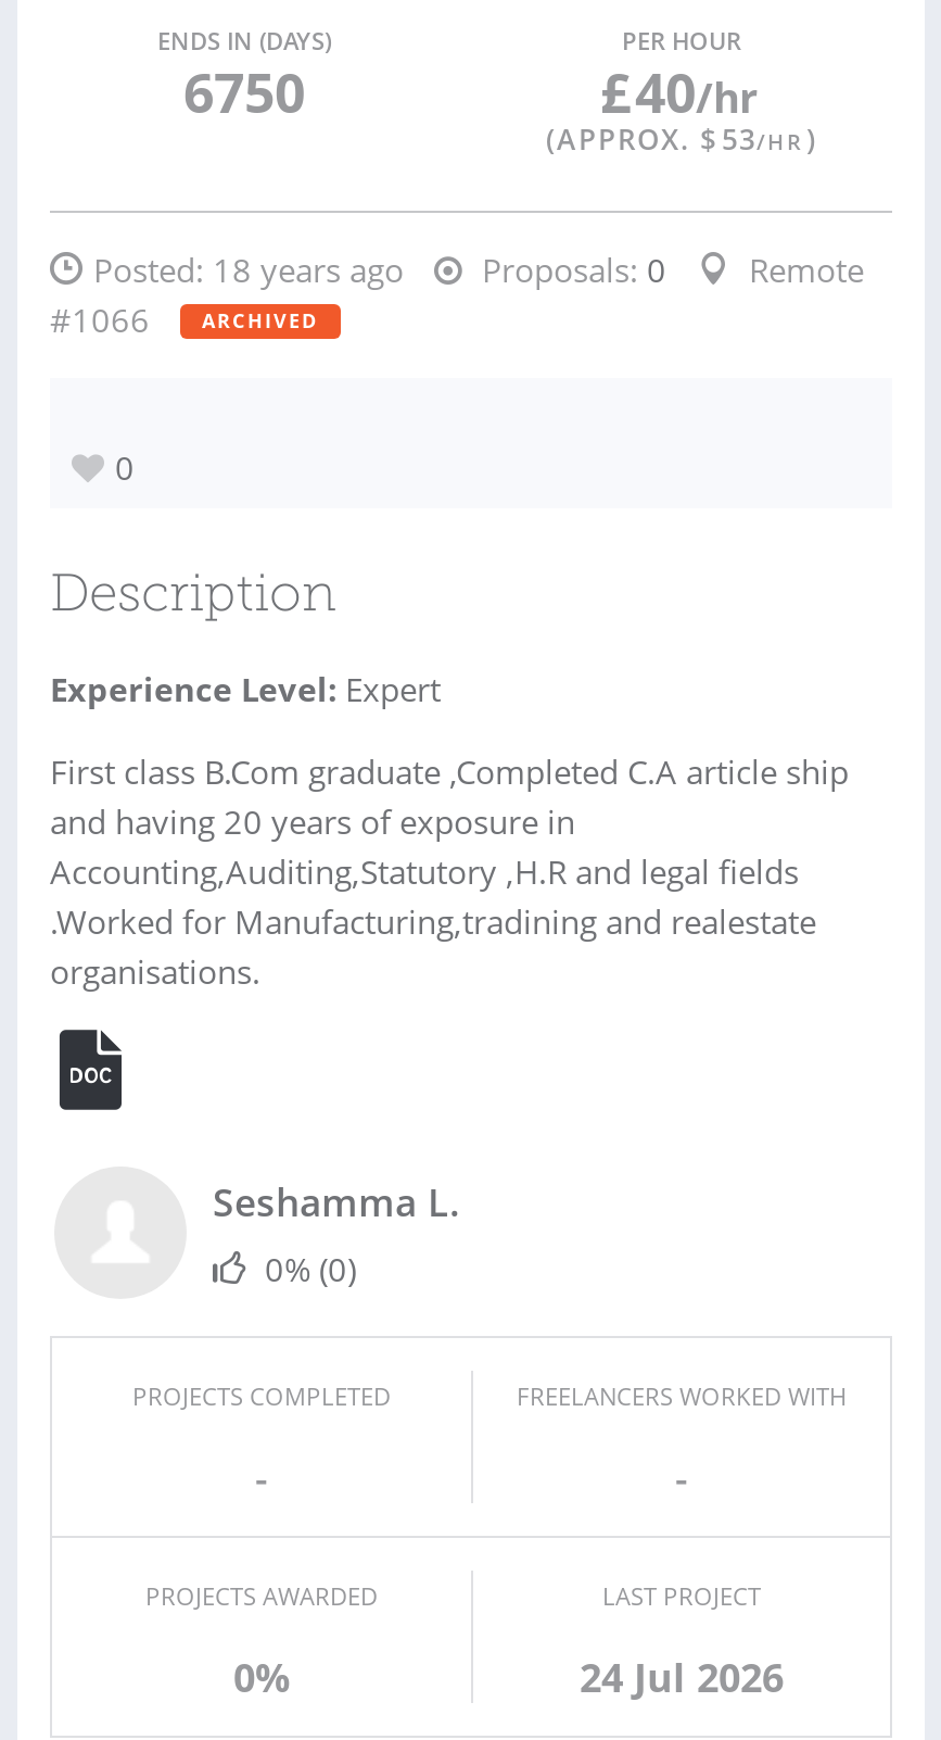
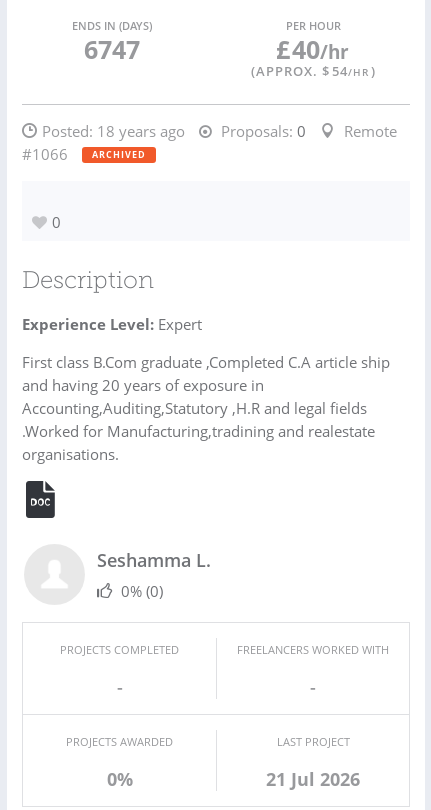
- 6750
+ 6747

- (APPROX. $ 53/HR )
+ (APPROX. $ 54/HR )

- 24 Jul 2026
+ 21 Jul 2026
